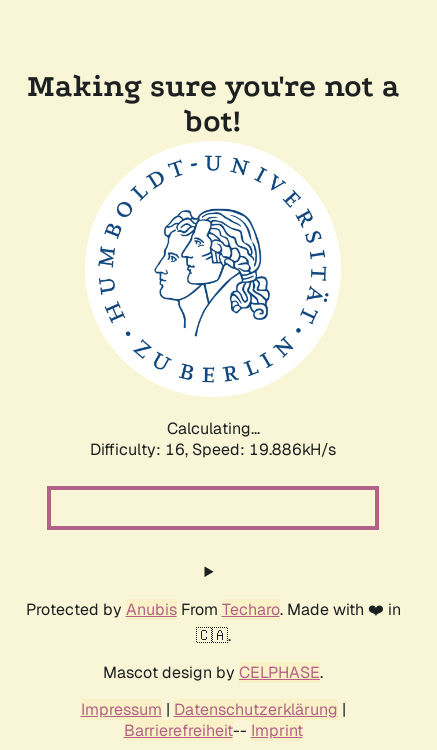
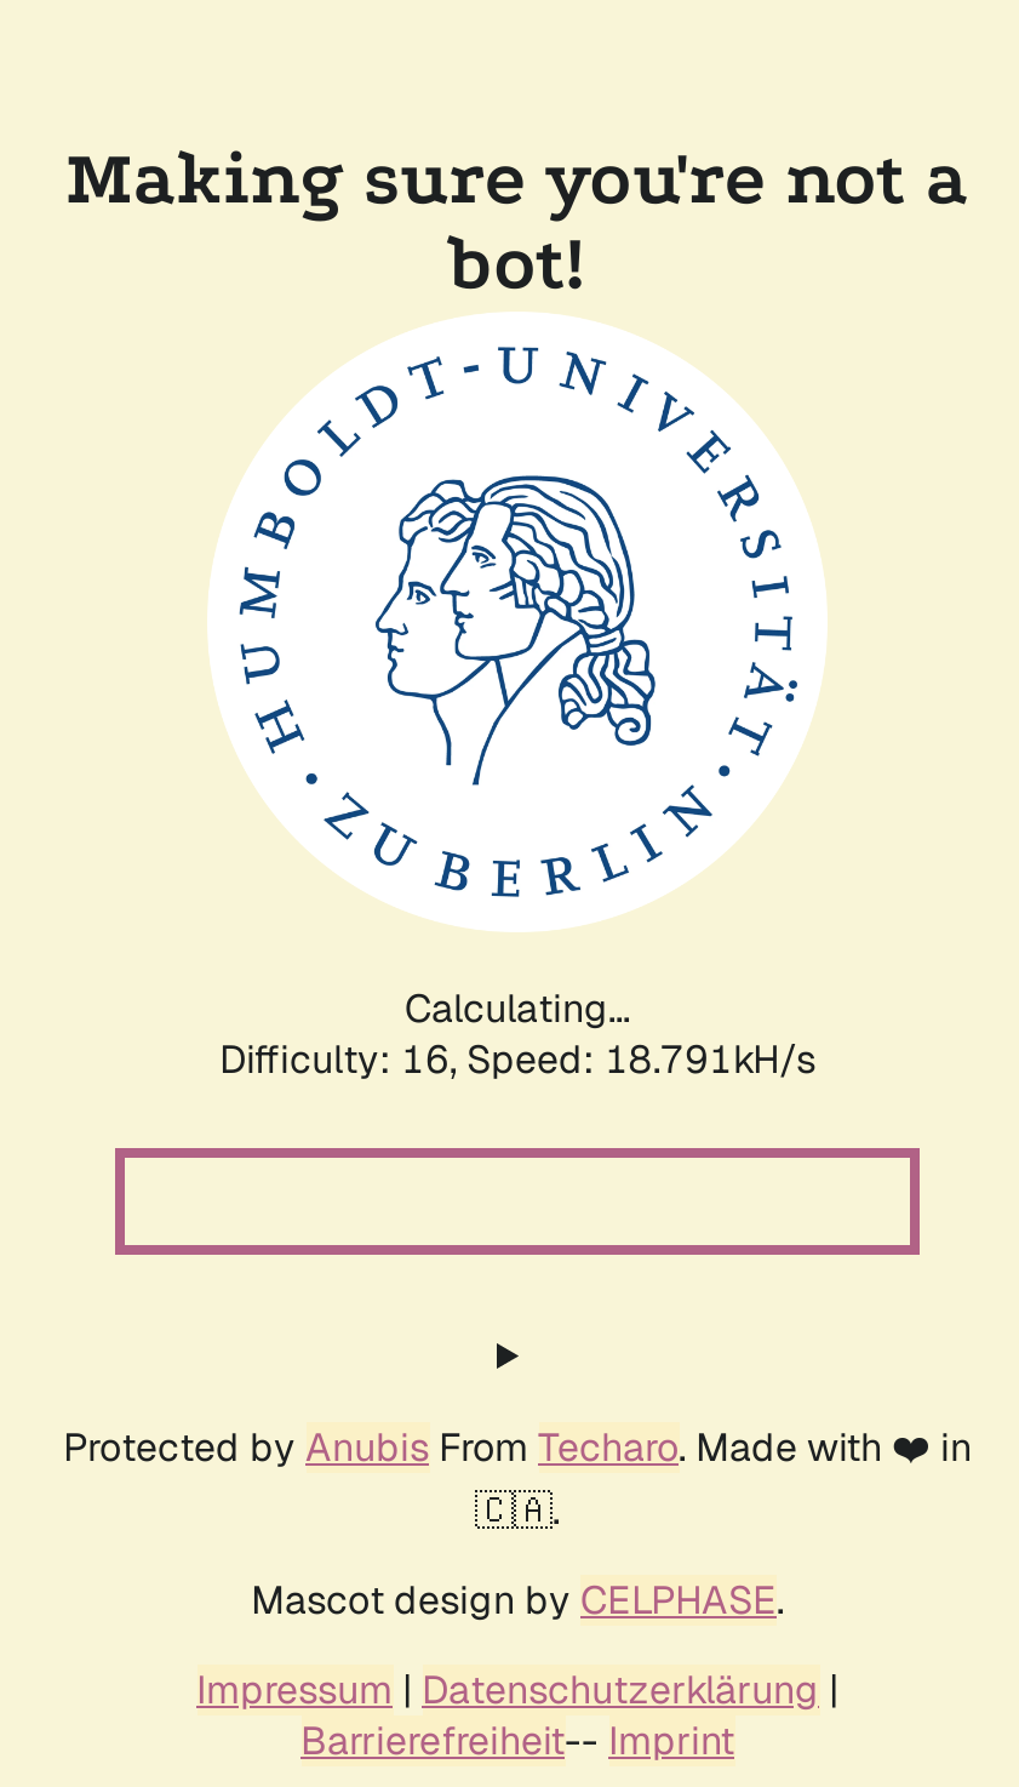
- Difficulty: 16, Speed: 19.886kH/s
+ Difficulty: 16, Speed: 18.791kH/s
